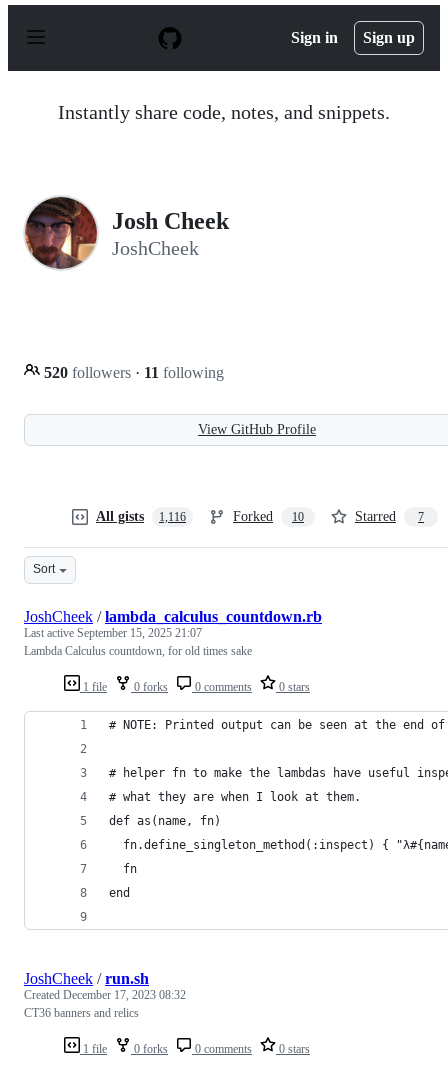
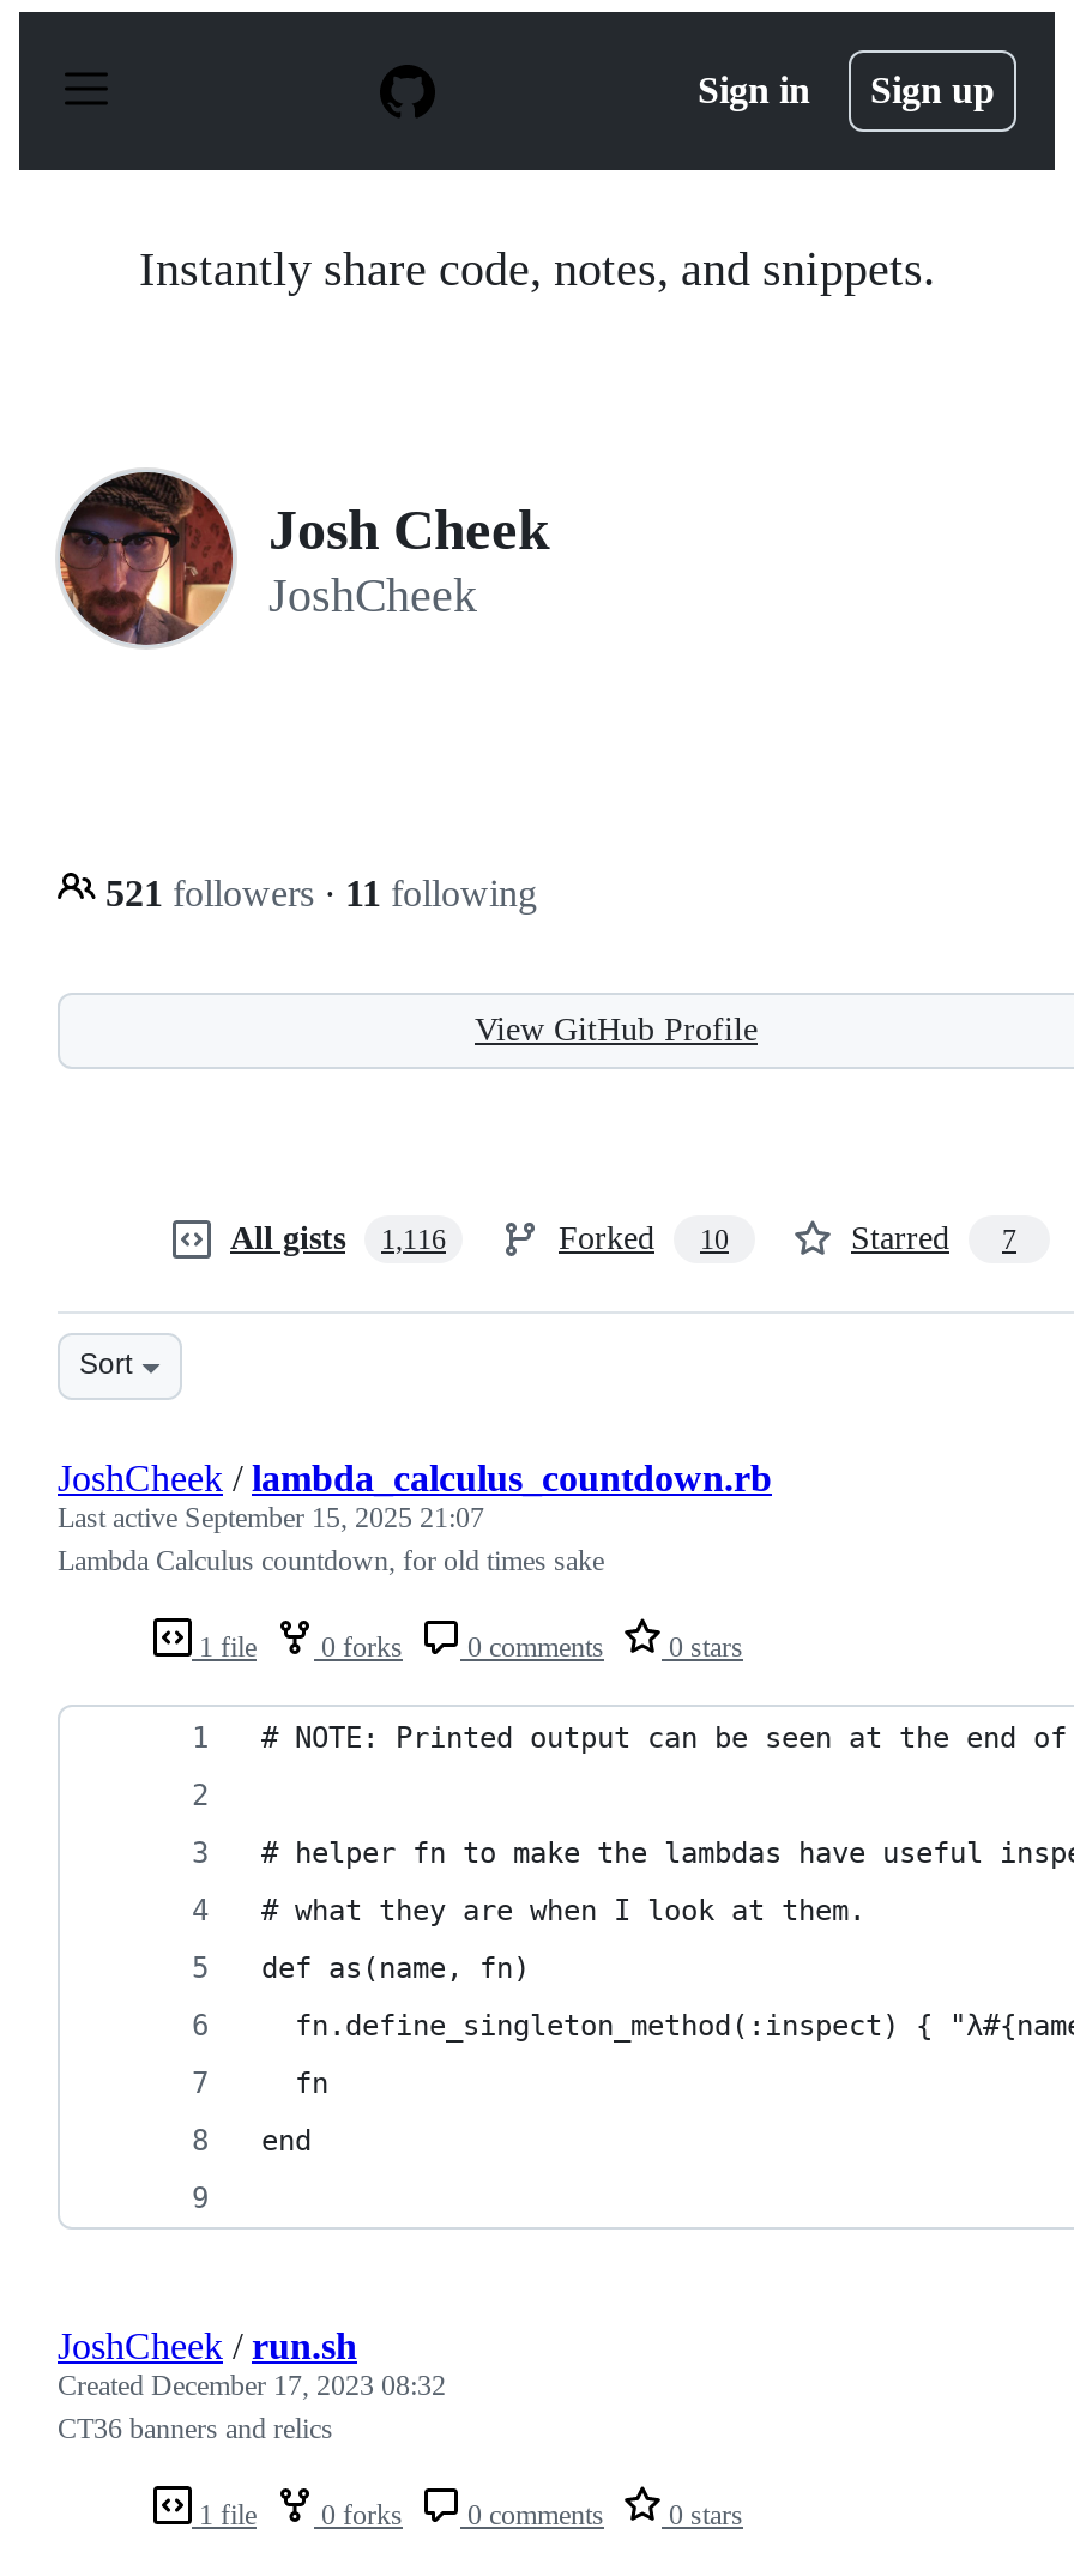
- 520 followers · 11 following
+ 521 followers · 11 following
